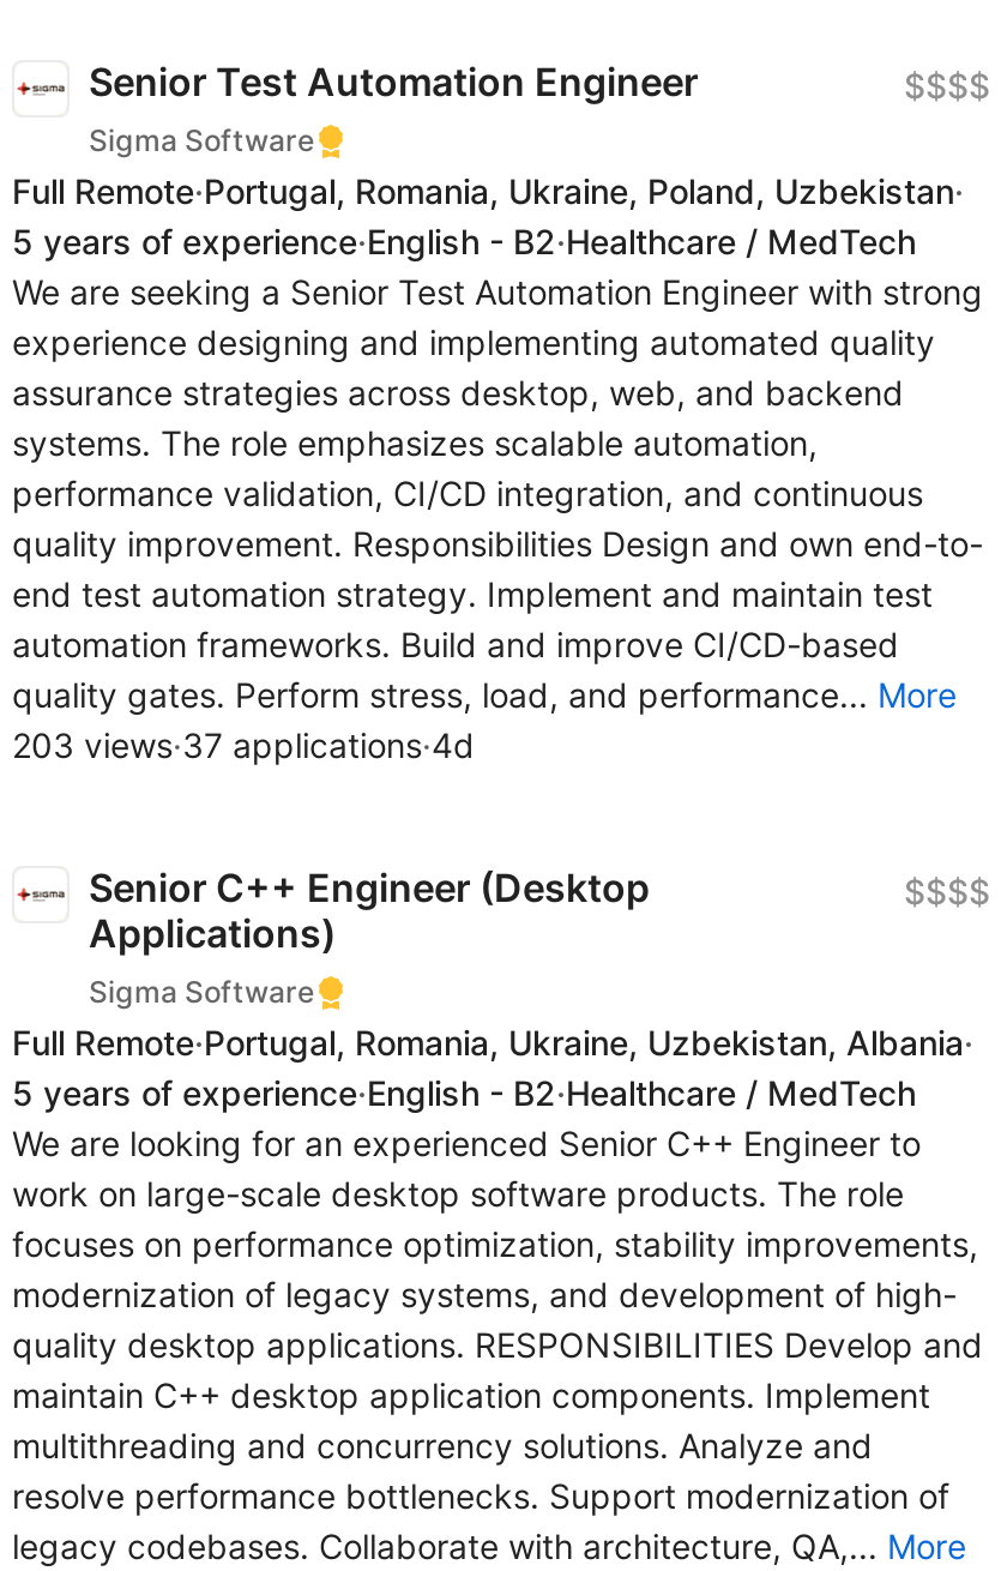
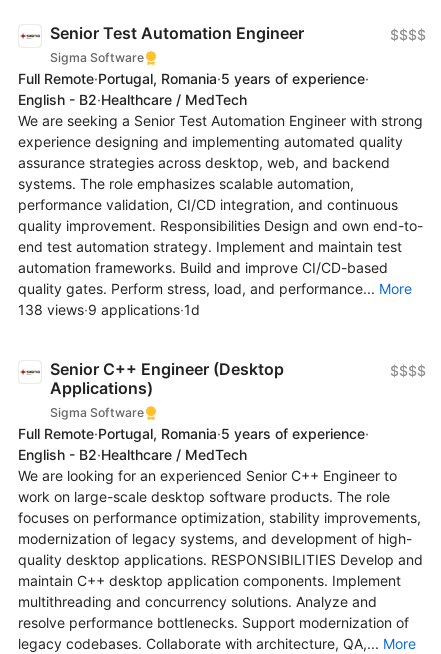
- Full Remote·Portugal, Romania, Ukraine, Poland, Uzbekistan·
- 5 years of experience·English - B2·Healthcare / MedTech
+ Full Remote·Portugal, Romania·5 years of experience·
+ English - B2·Healthcare / MedTech

- 203 views·37 applications·4d
+ 138 views·9 applications·1d

- Full Remote·Portugal, Romania, Ukraine, Uzbekistan, Albania·
- 5 years of experience·English - B2·Healthcare / MedTech
+ Full Remote·Portugal, Romania·5 years of experience·
+ English - B2·Healthcare / MedTech
